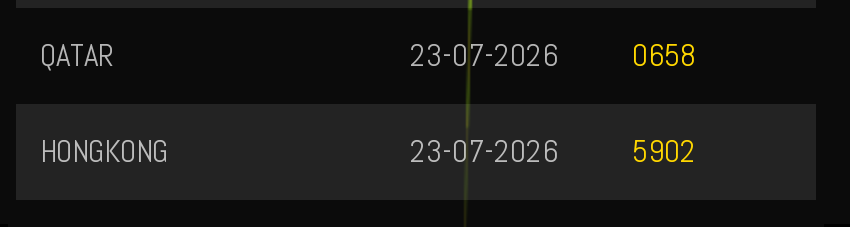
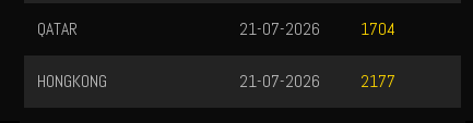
- 23-07-2026
+ 21-07-2026

- 0658
+ 1704

- 23-07-2026
+ 21-07-2026

- 5902
+ 2177
